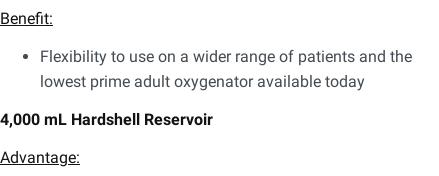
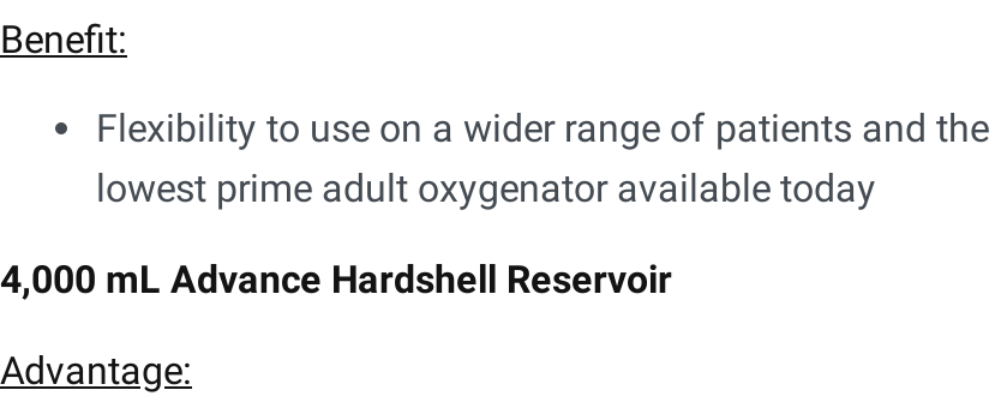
- 4,000 mL Hardshell Reservoir
+ 4,000 mL Advance Hardshell Reservoir
